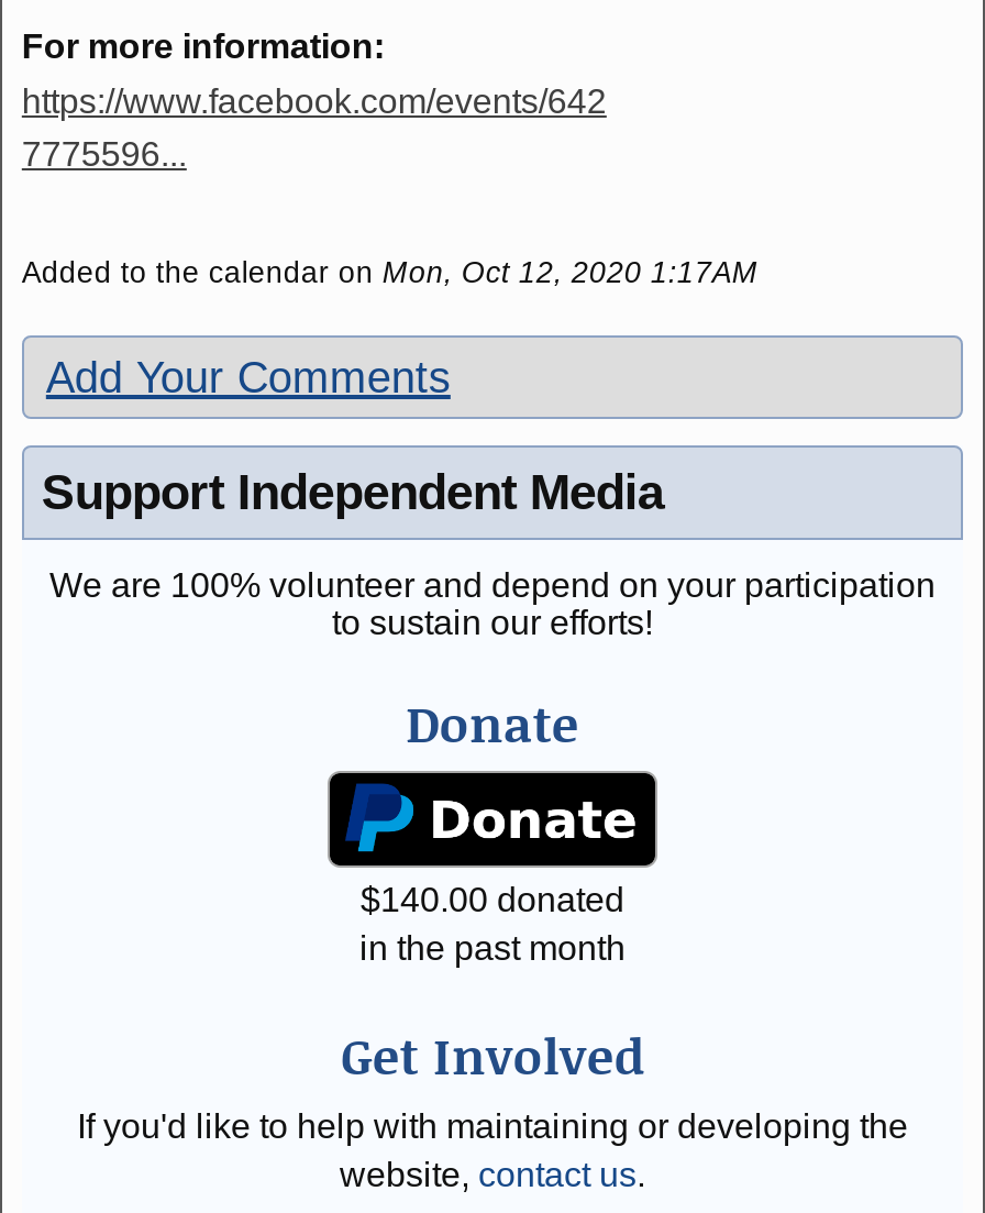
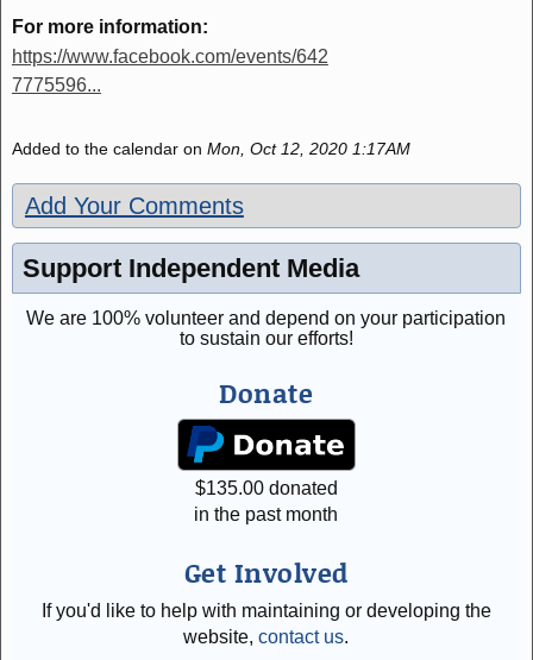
- $140.00 donated
+ $135.00 donated
